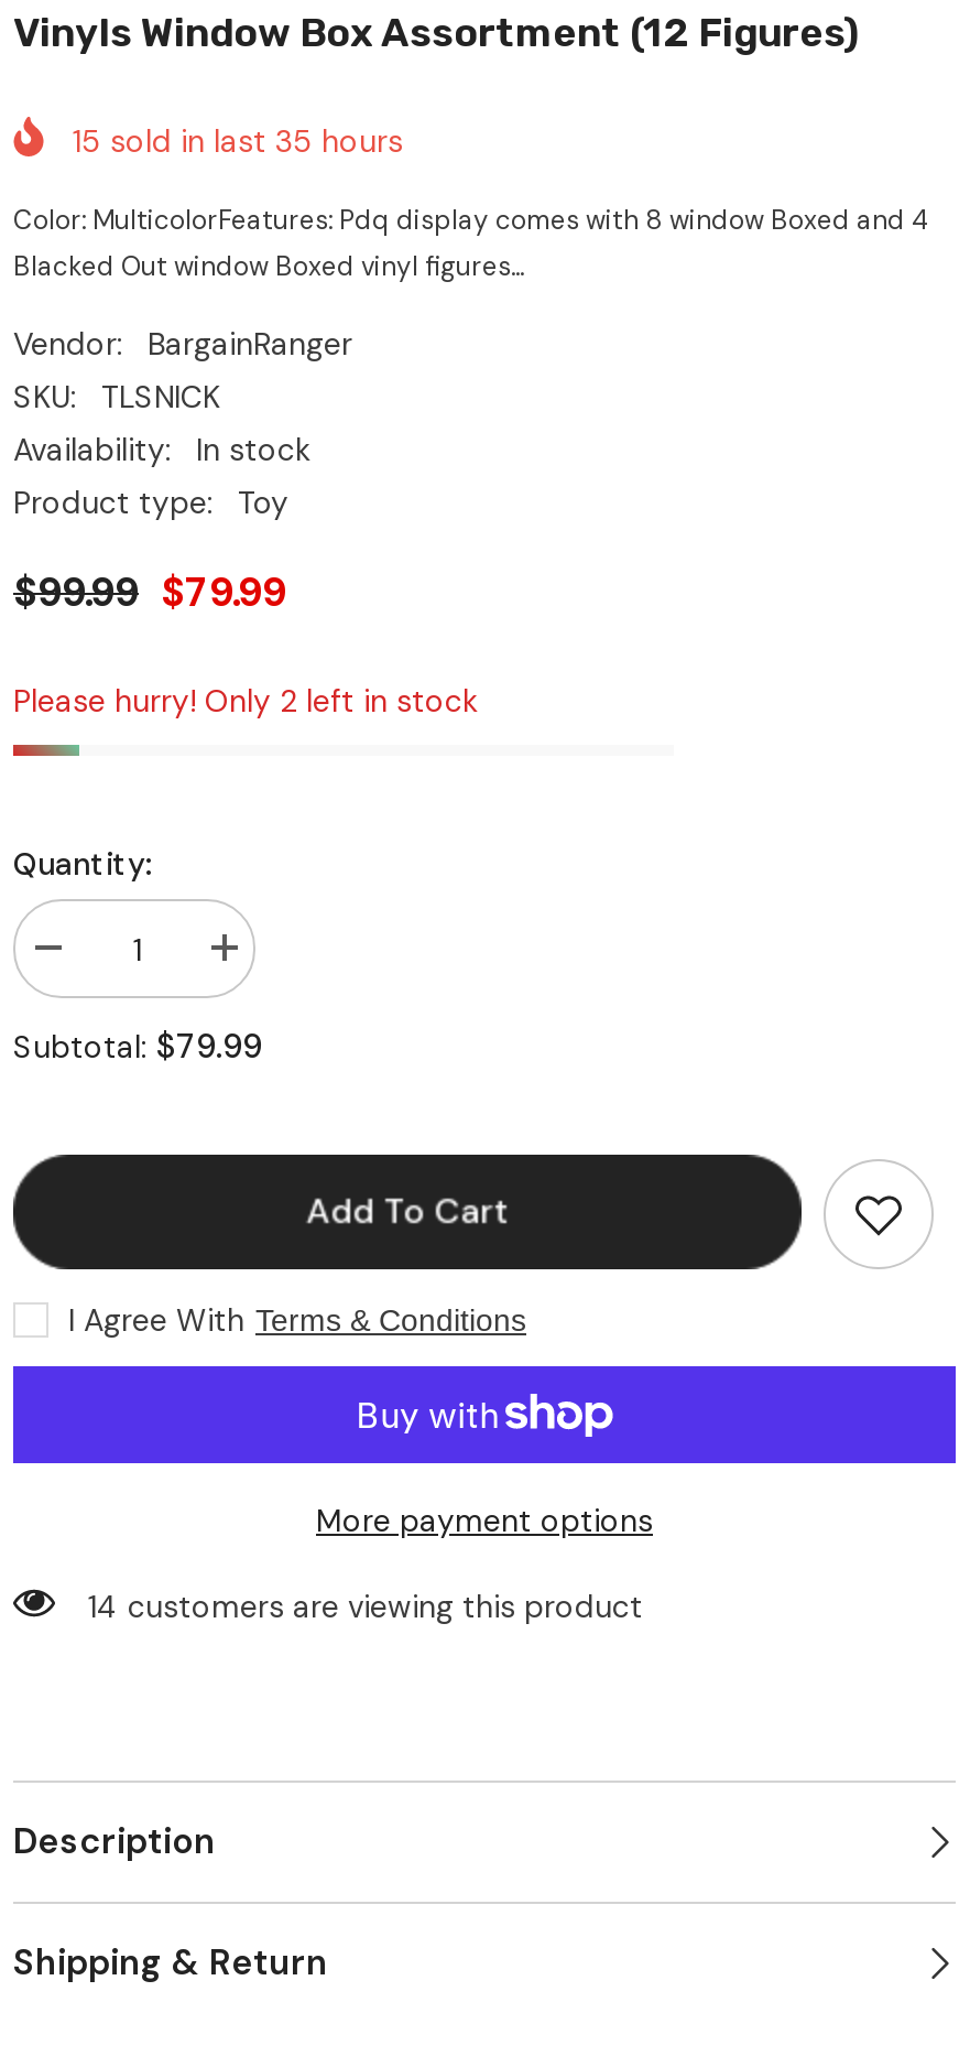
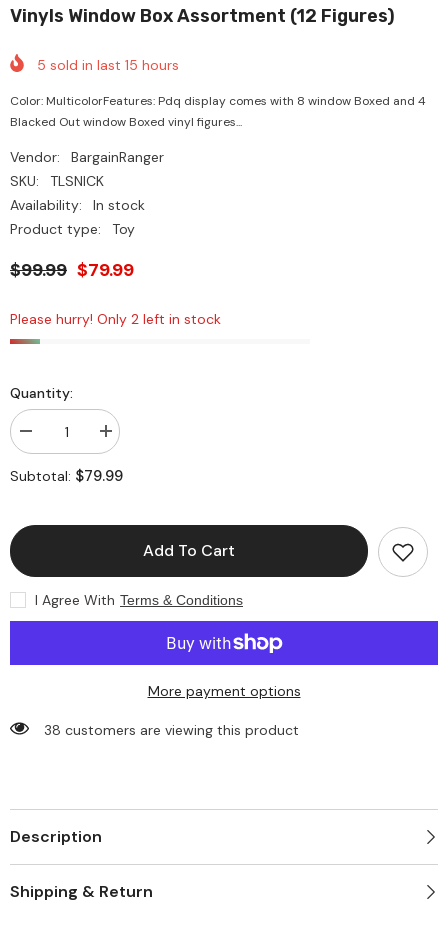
- 15 sold in last 35 hours
+ 5 sold in last 15 hours

- 14 customers are viewing this product
+ 38 customers are viewing this product
